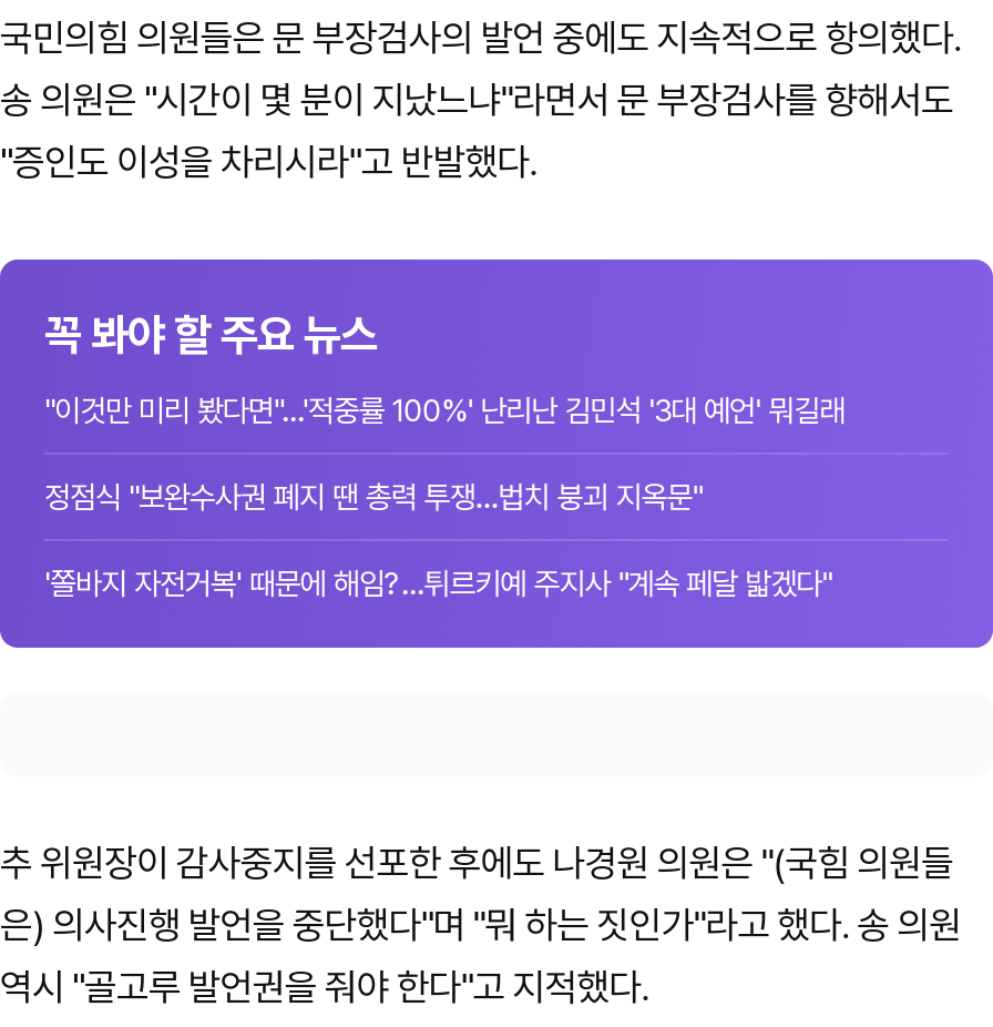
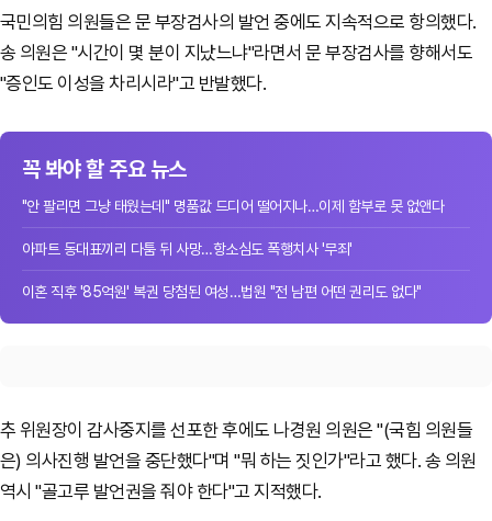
- "이것만 미리 봤다면"…'적중률 100%' 난리난 김민석 '3대 예언' 뭐길래
+ "안 팔리면 그냥 태웠는데" 명품값 드디어 떨어지나…이제 함부로 못 없앤다

- 정점식 "보완수사권 폐지 땐 총력 투쟁…법치 붕괴 지옥문"
+ 아파트 동대표끼리 다툼 뒤 사망…항소심도 폭행치사 '무죄'

- '쫄바지 자전거복' 때문에 해임?…튀르키예 주지사 "계속 페달 밟겠다"
+ 이혼 직후 '85억원' 복권 당첨된 여성…법원 "전 남편 어떤 권리도 없다"
